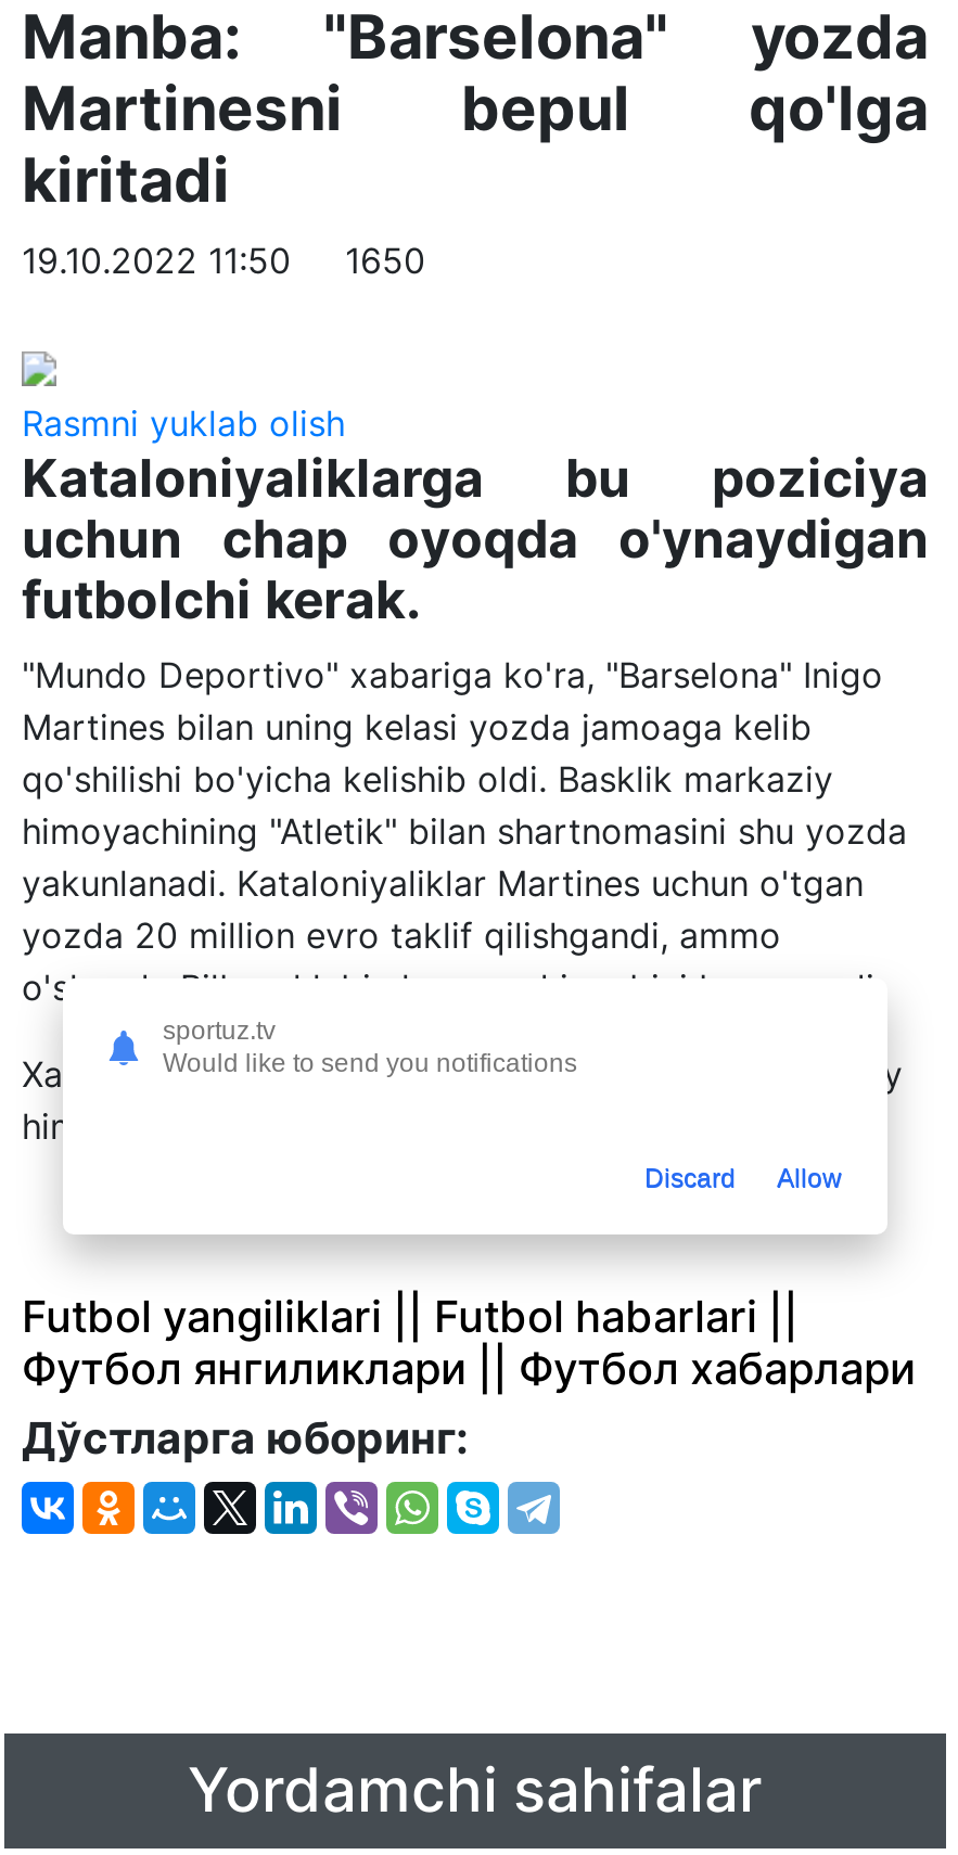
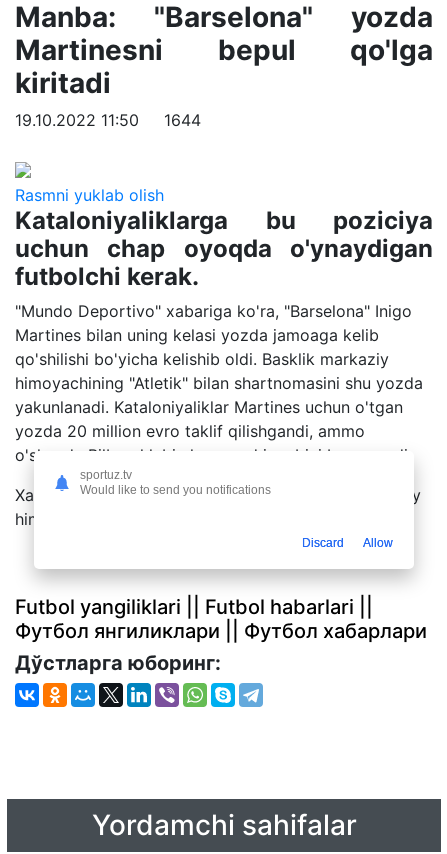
- 19.10.2022 11:50 1650
+ 19.10.2022 11:50 1644
